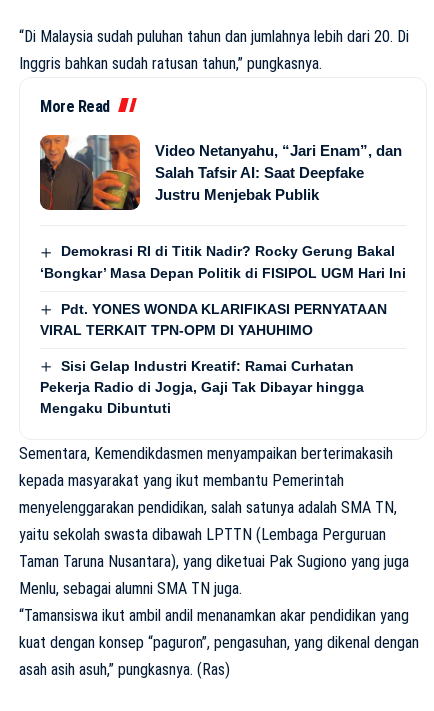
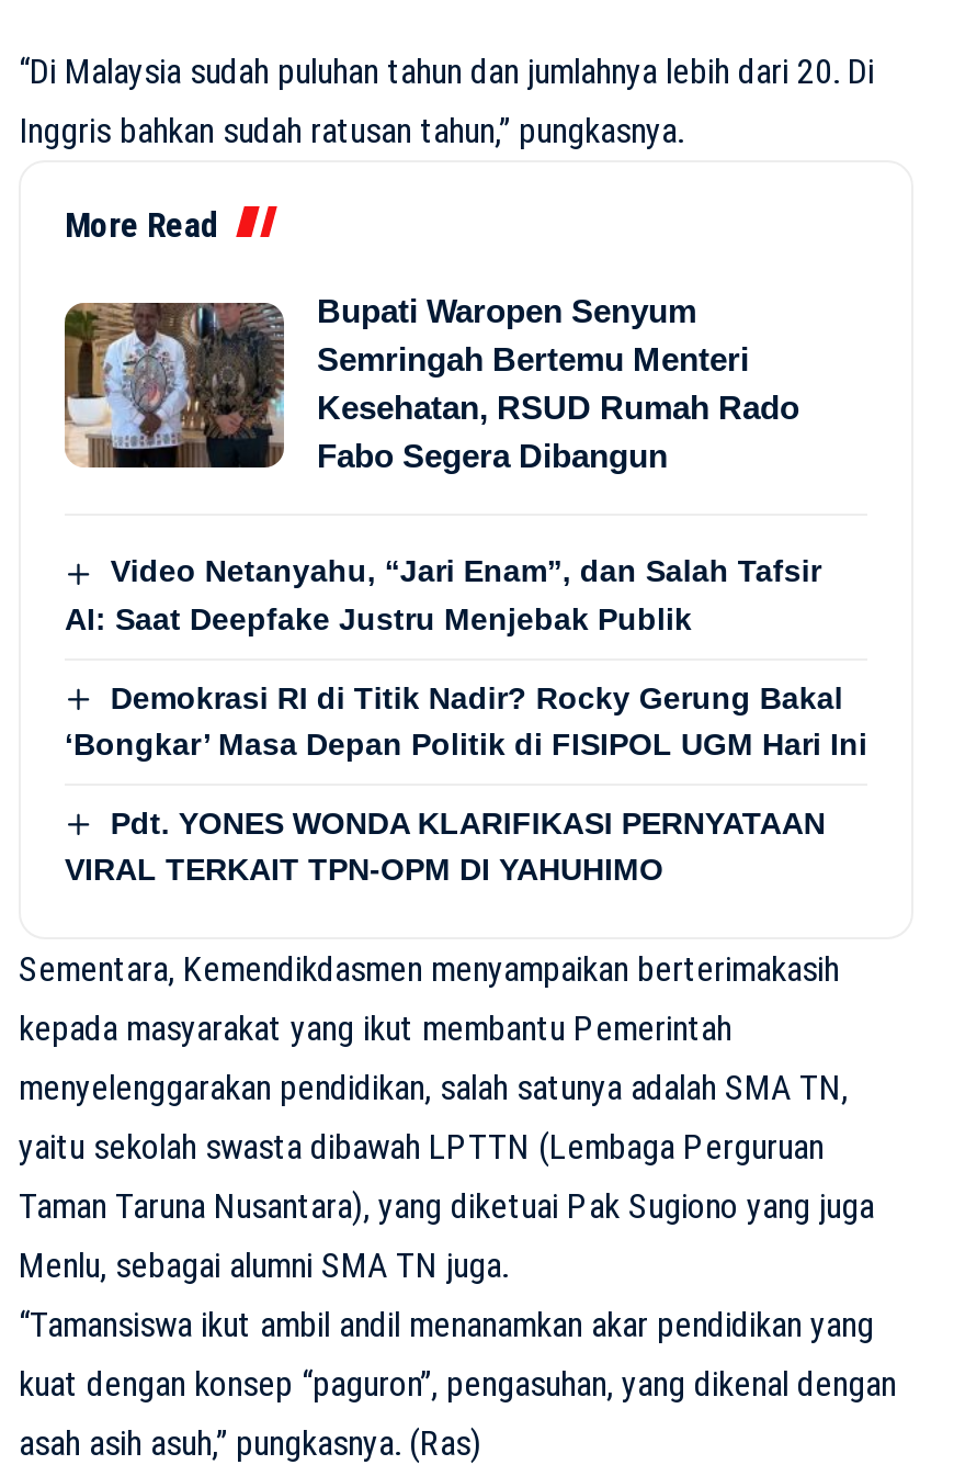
- [image]
- Video Netanyahu, “Jari Enam”, dan
- Salah Tafsir AI: Saat Deepfake
- Justru Menjebak Publik
+ [image]
+ Bupati Waropen Senyum
+ Semringah Bertemu Menteri
+ Kesehatan, RSUD Rumah Rado
+ Fabo Segera Dibangun
+ Video Netanyahu, “Jari Enam”, dan Salah Tafsir
+ AI: Saat Deepfake Justru Menjebak Publik

moved down: Demokrasi RI di Titik Nadir? Rocky Gerung Bakal | ‘Bongkar’ Masa Depan Politik di FISIPOL UGM Hari Ini | Pdt. YONES WONDA KLARIFIKASI PERNYATAAN | VIRAL TERKAIT TPN-OPM DI YAHUHIMO

- Sisi Gelap Industri Kreatif: Ramai Curhatan
- Pekerja Radio di Jogja, Gaji Tak Dibayar hingga
- Mengaku Dibuntuti
